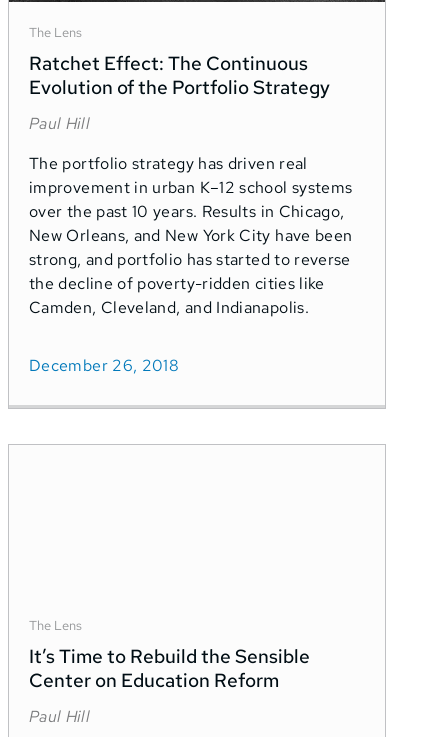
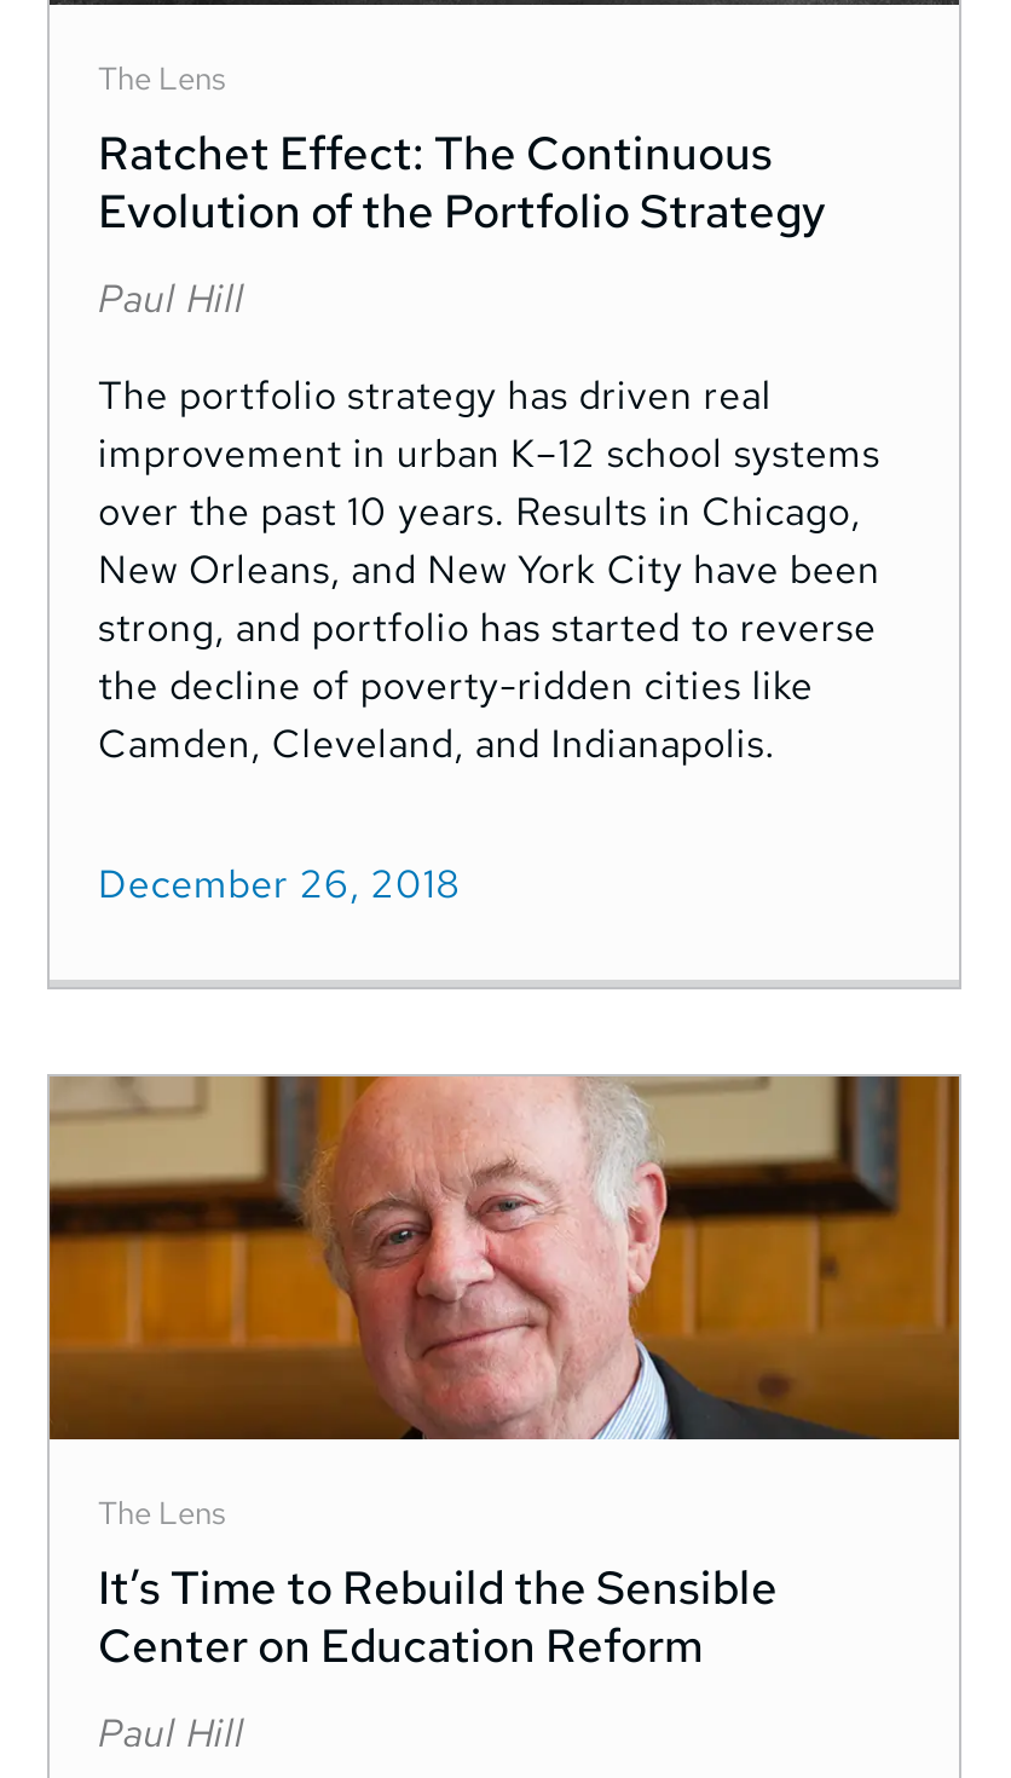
+ [image]
